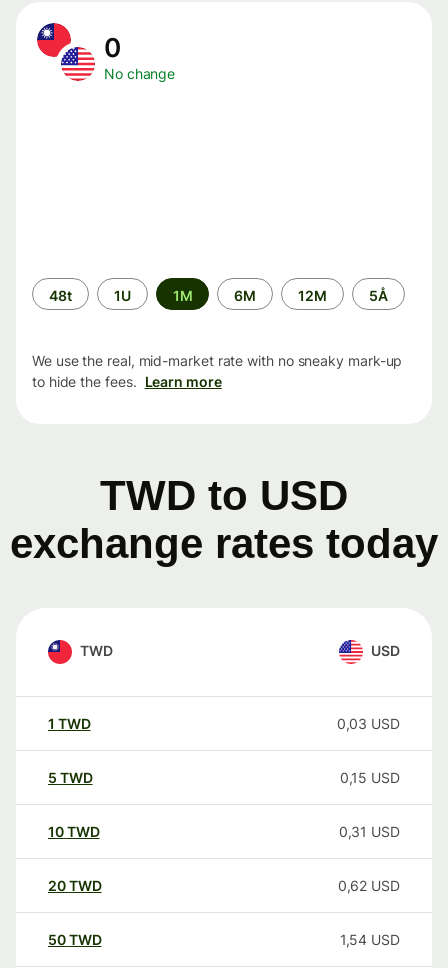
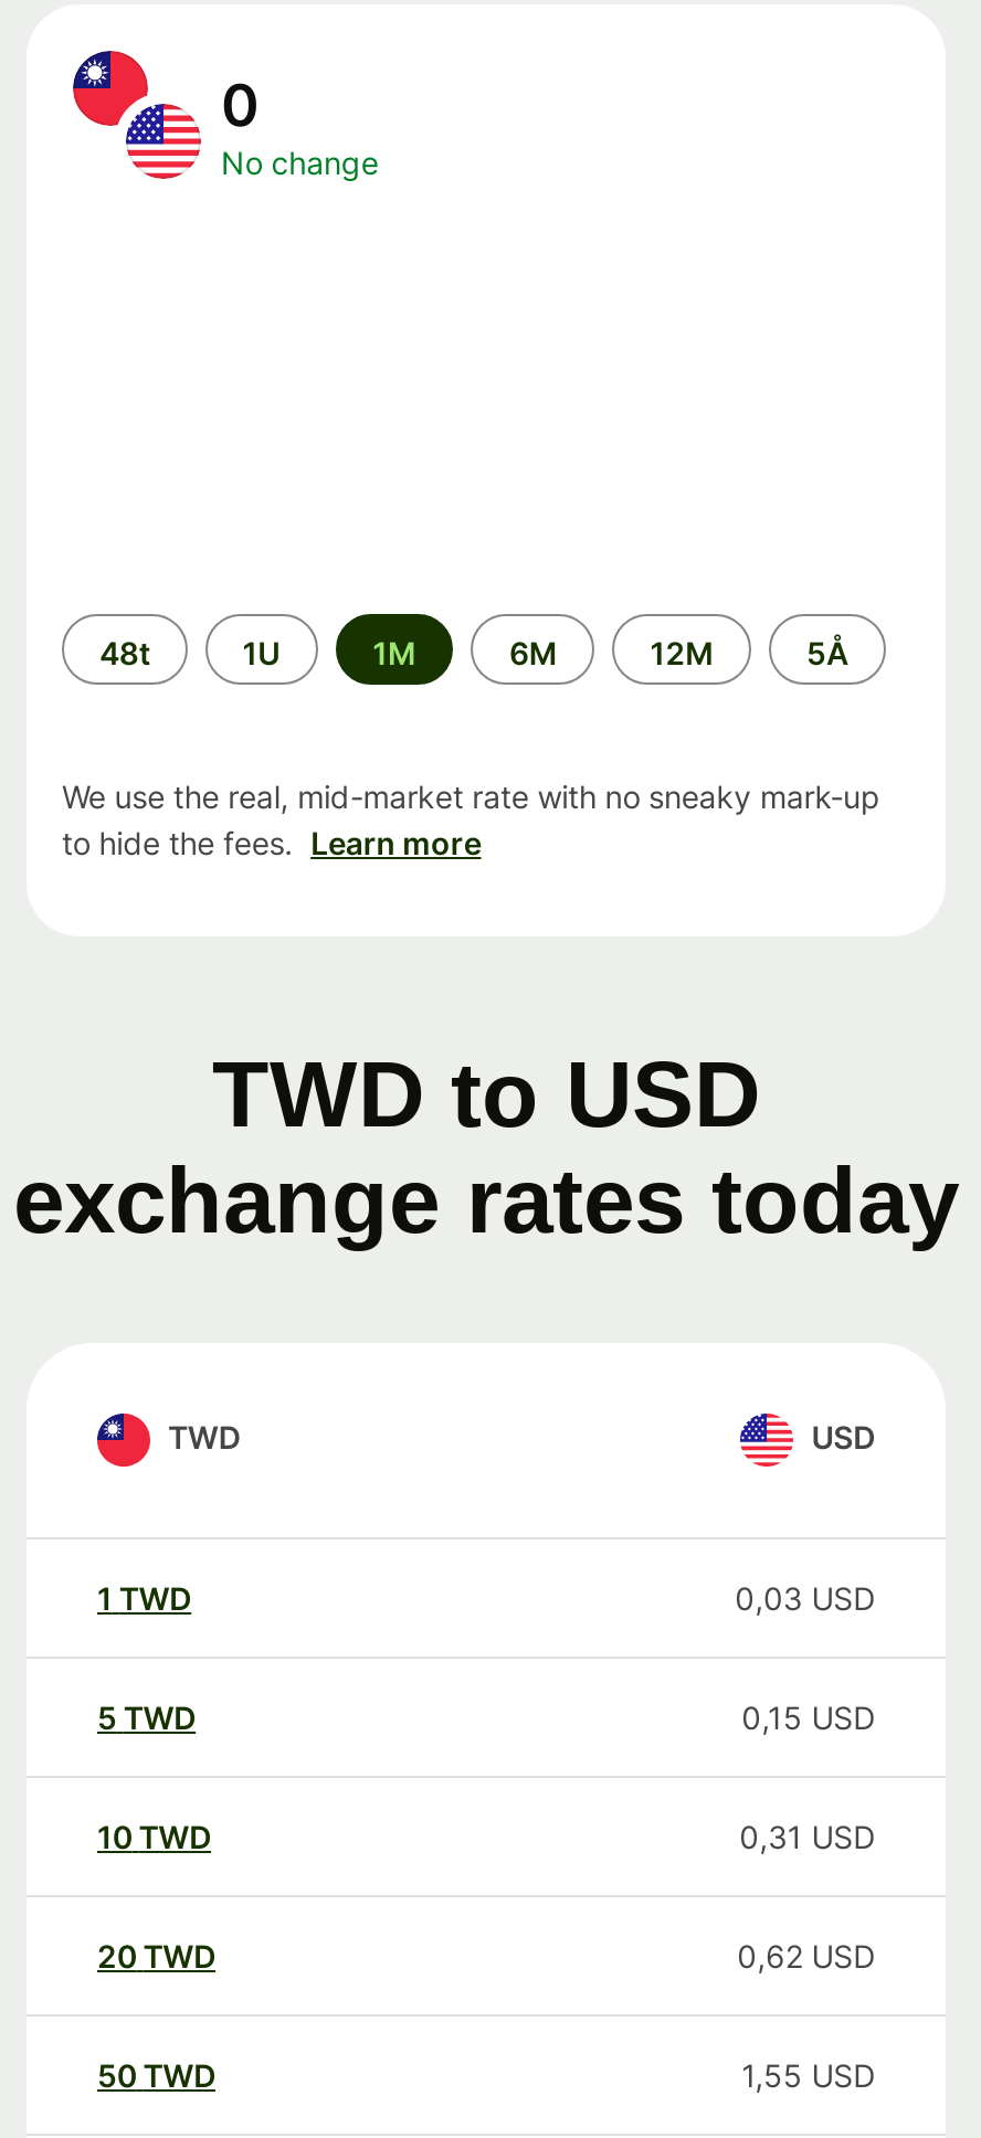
- 1,54 USD
+ 1,55 USD
